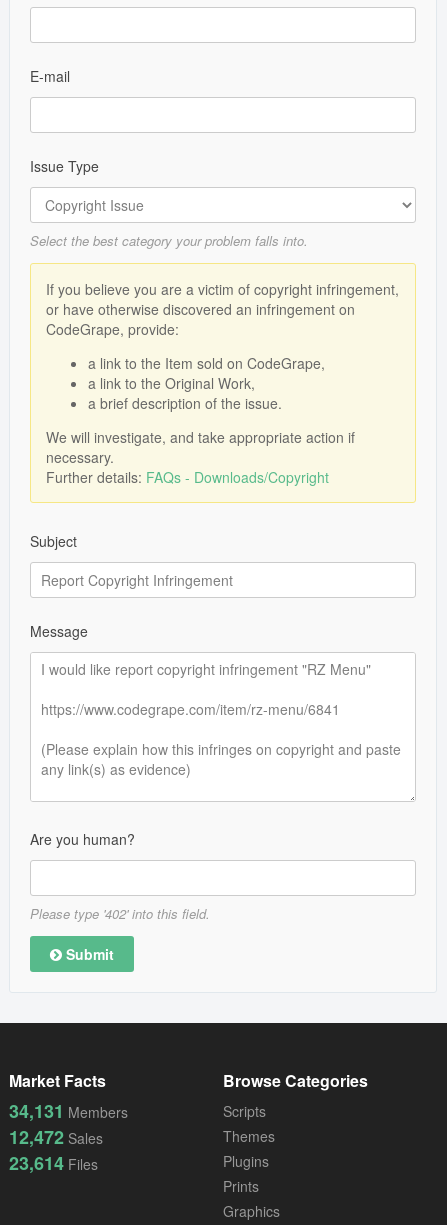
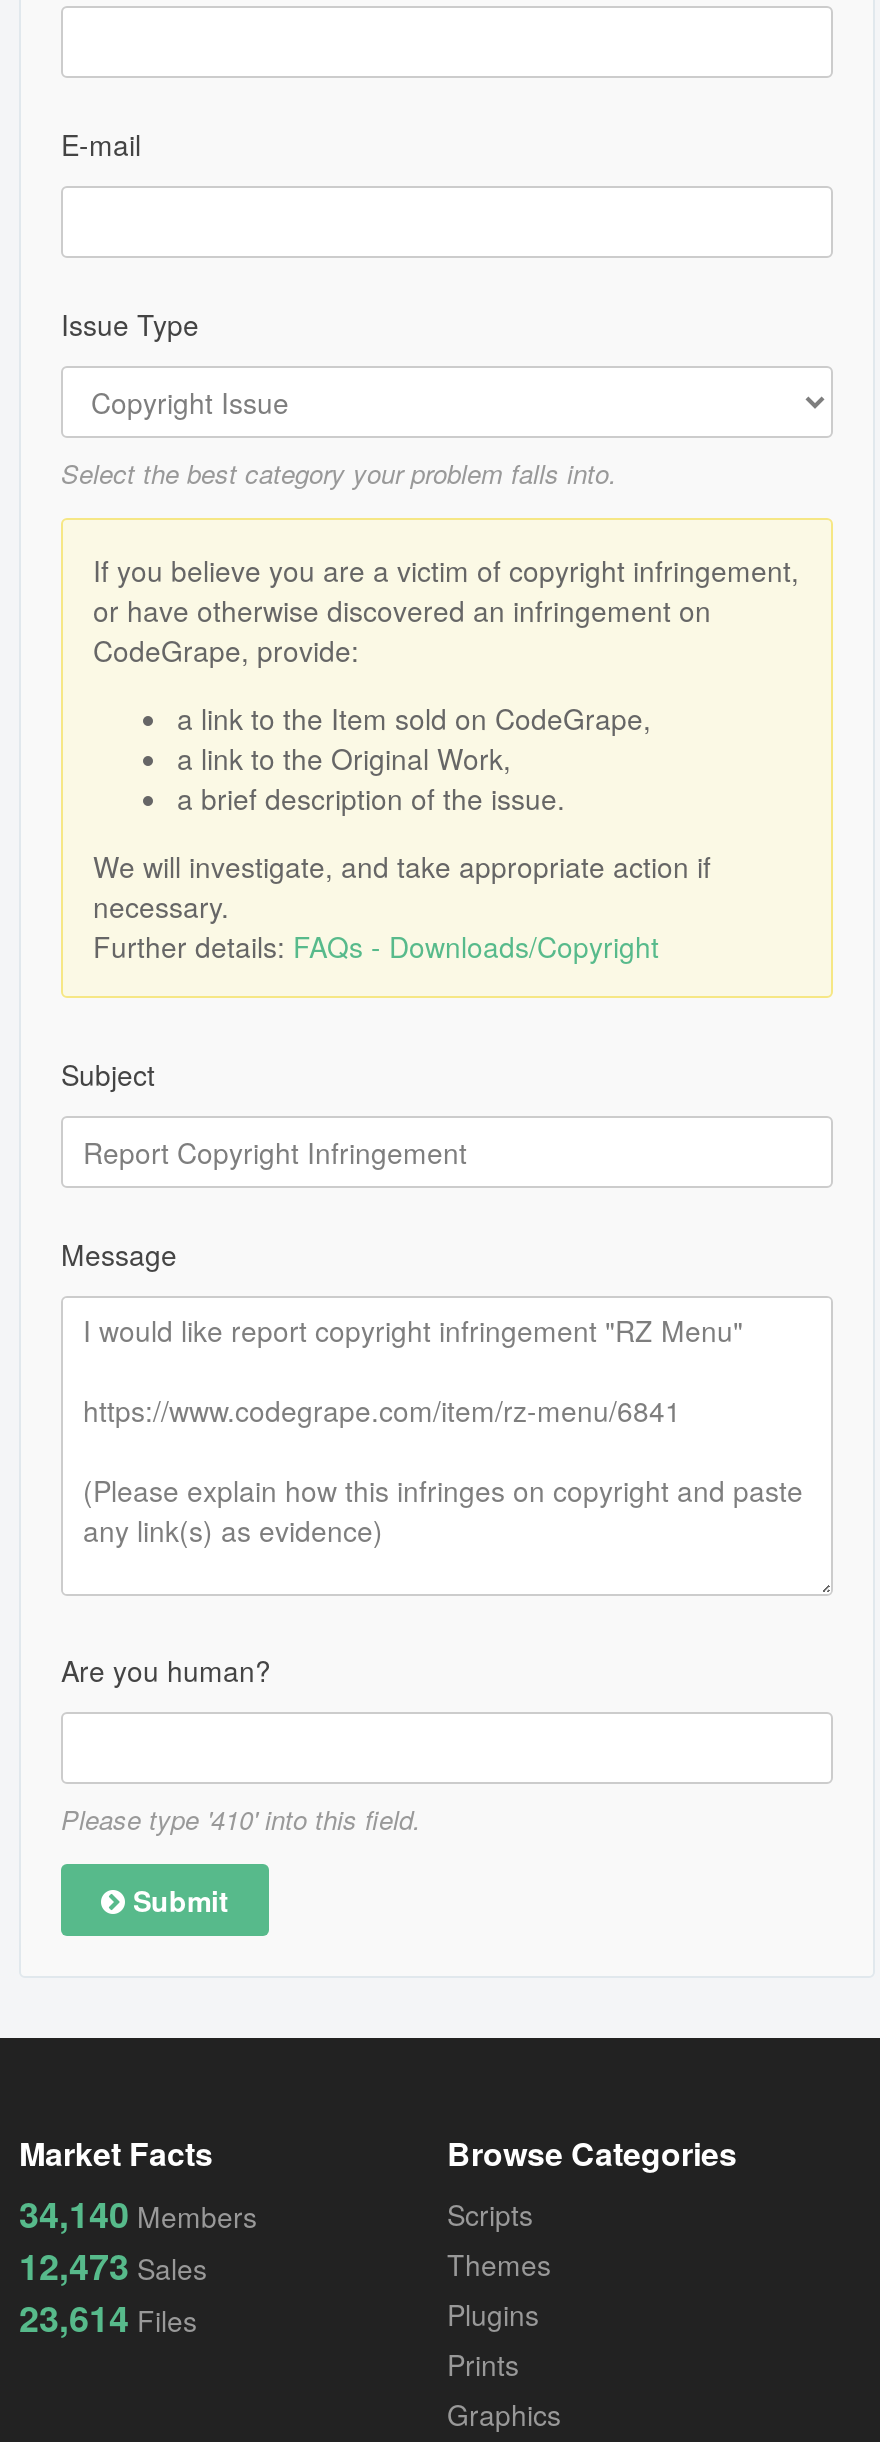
- Please type '402' into this field.
+ Please type '410' into this field.

- 34,131 Members
+ 34,140 Members

- 12,472 Sales
+ 12,473 Sales
